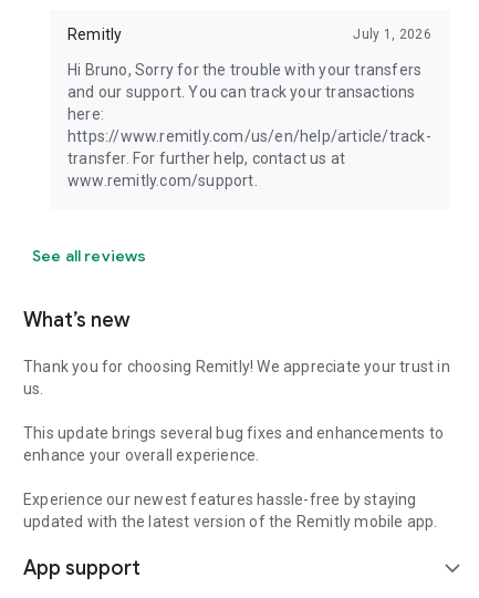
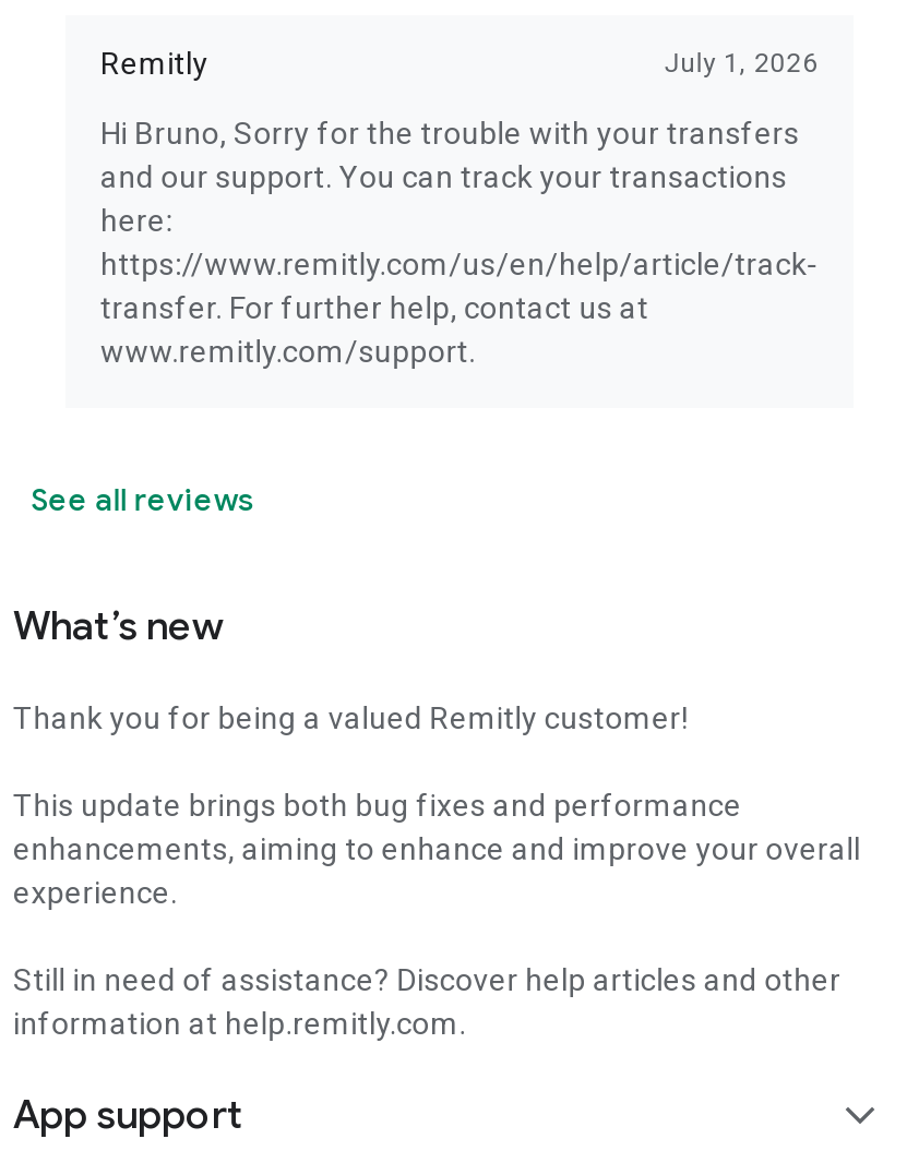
- Thank you for choosing Remitly! We appreciate your trust in
- us.
+ Thank you for being a valued Remitly customer!

- This update brings several bug fixes and enhancements to
- enhance your overall experience.
+ This update brings both bug fixes and performance
+ enhancements, aiming to enhance and improve your overall
+ experience.

- Experience our newest features hassle-free by staying
- updated with the latest version of the Remitly mobile app.
+ Still in need of assistance? Discover help articles and other
+ information at help.remitly.com.
